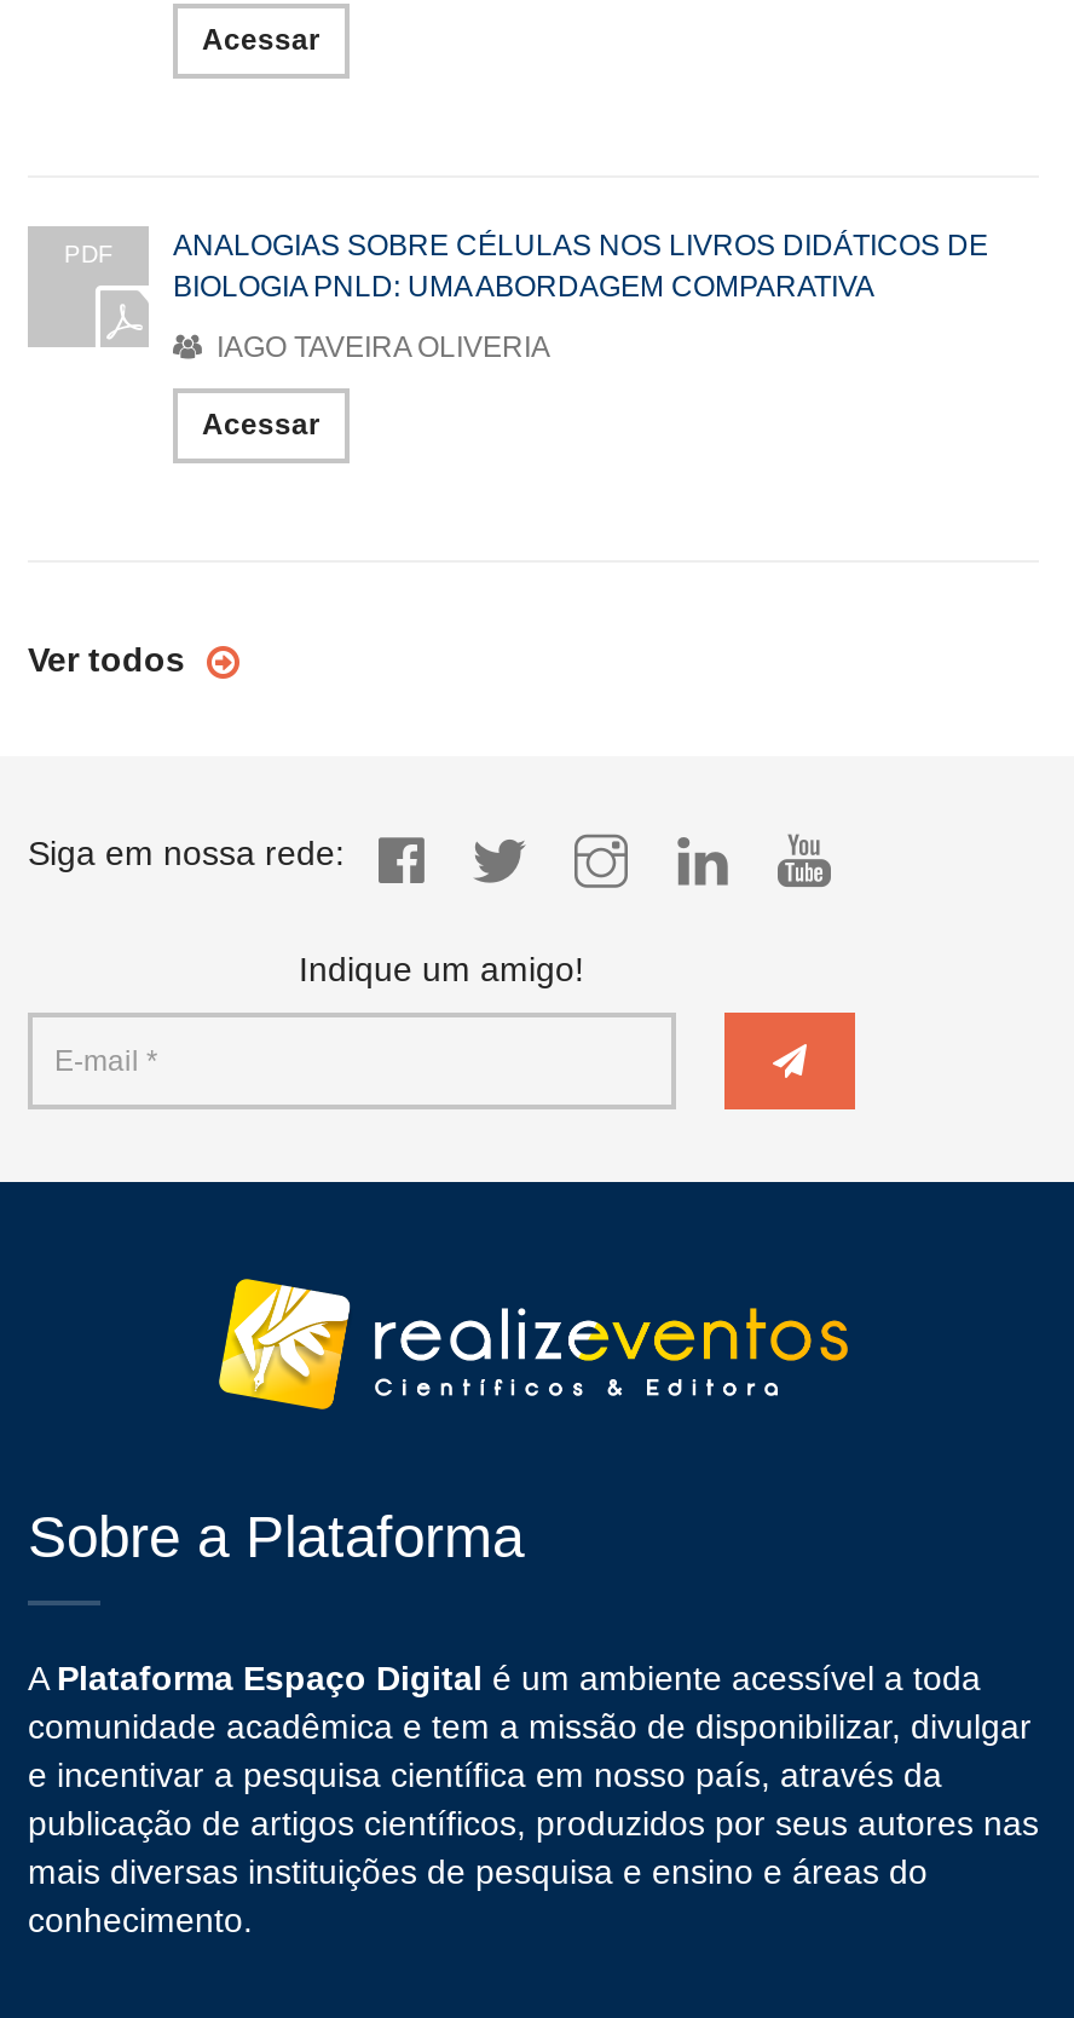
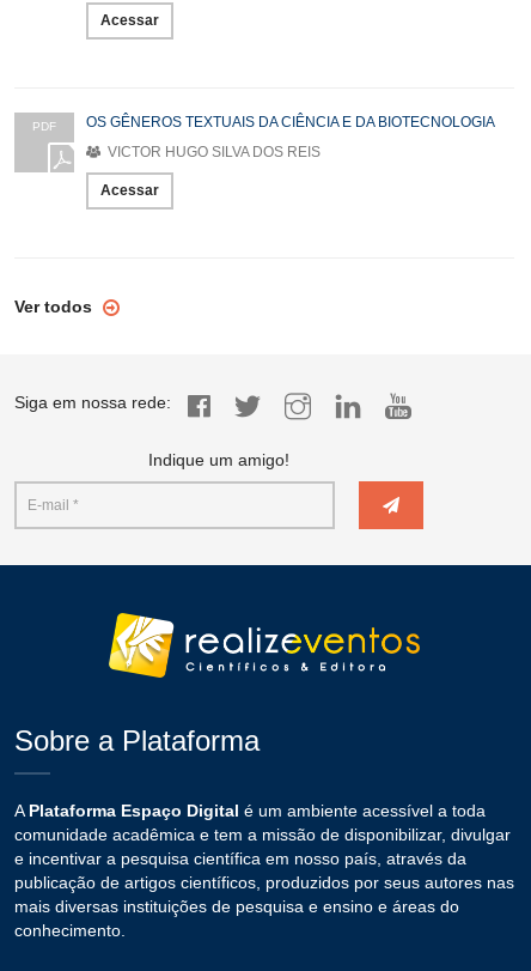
- ANALOGIAS SOBRE CÉLULAS NOS LIVROS DIDÁTICOS DE
- BIOLOGIA PNLD: UMA ABORDAGEM COMPARATIVA
+ OS GÊNEROS TEXTUAIS DA CIÊNCIA E DA BIOTECNOLOGIA

- IAGO TAVEIRA OLIVERIA
+ VICTOR HUGO SILVA DOS REIS
